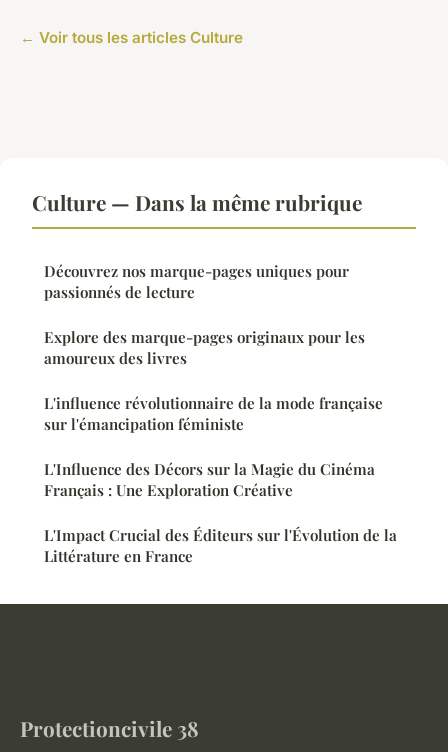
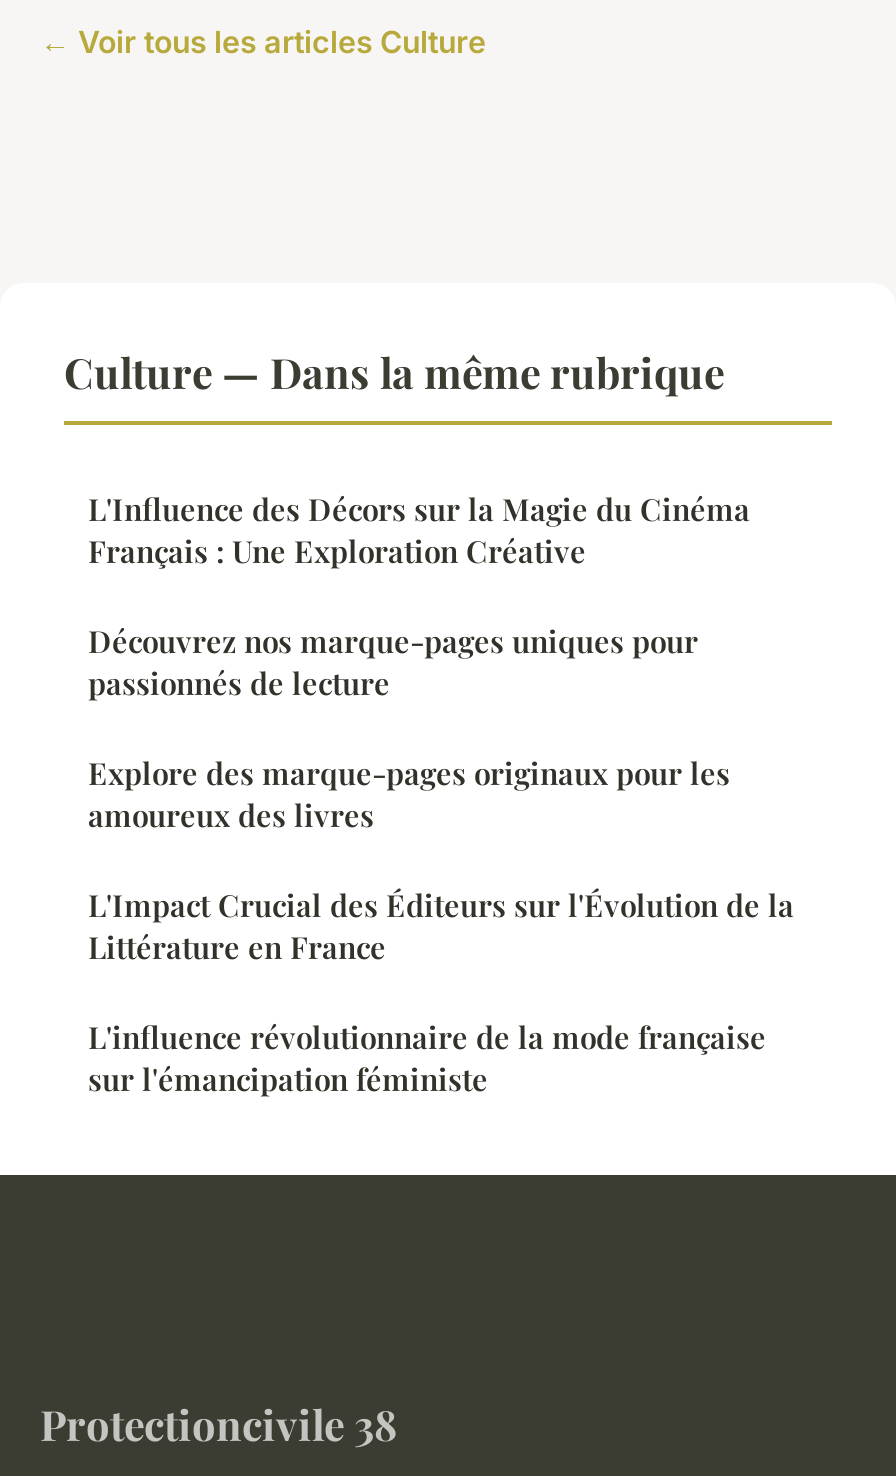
moved down: Découvrez nos marque-pages uniques pour | passionnés de lecture | Explore des marque-pages originaux pour les | amoureux des livres

moved down: L'influence révolutionnaire de la mode française | sur l'émancipation féministe

moved up: L'Influence des Décors sur la Magie du Cinéma | Français : Une Exploration Créative

moved up: L'Impact Crucial des Éditeurs sur l'Évolution de la | Littérature en France
